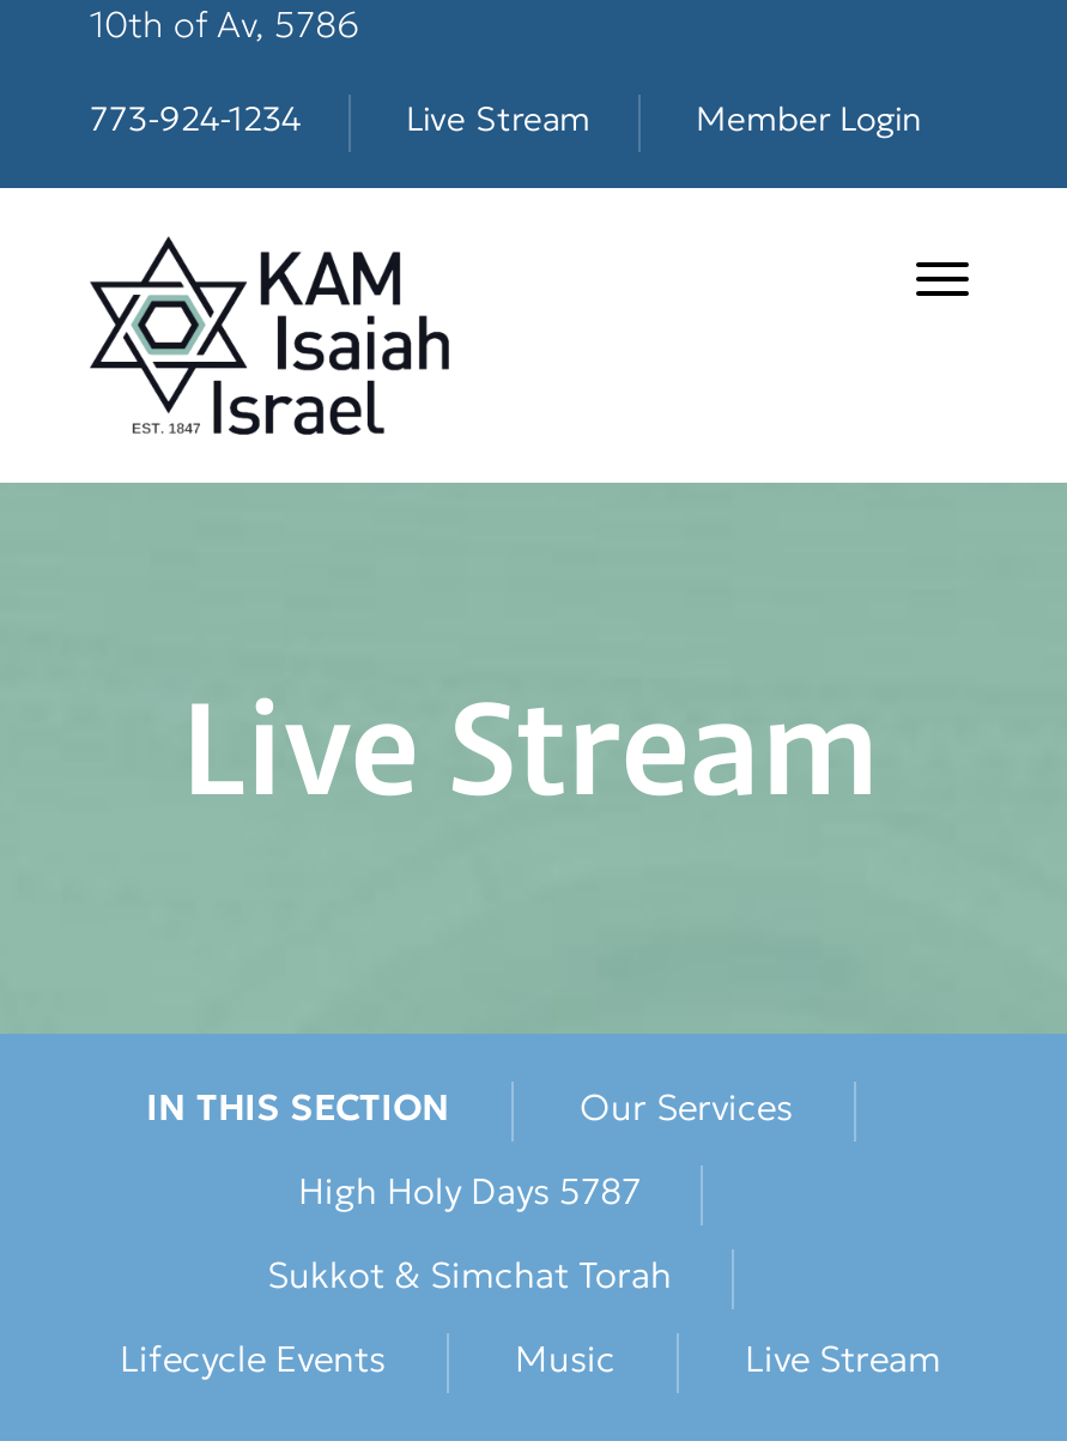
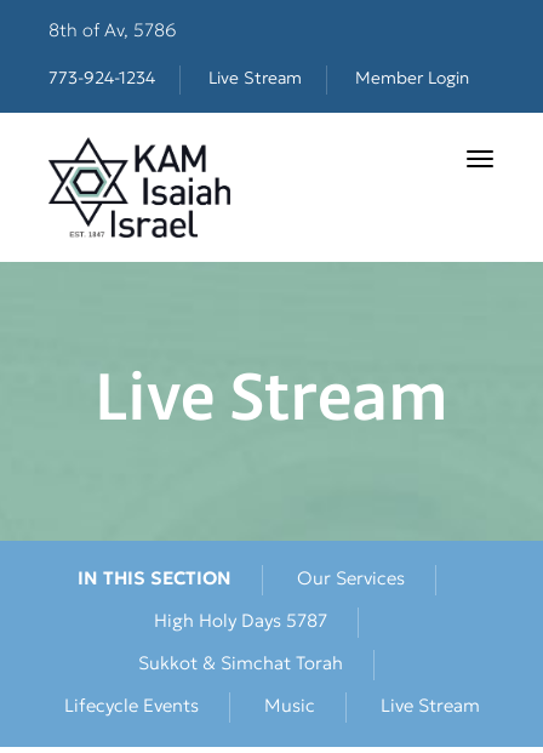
- 10th of Av, 5786
+ 8th of Av, 5786
